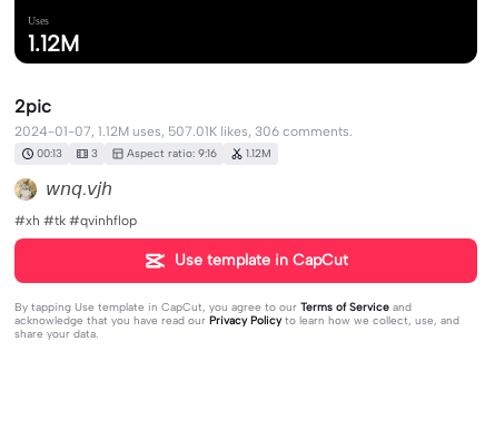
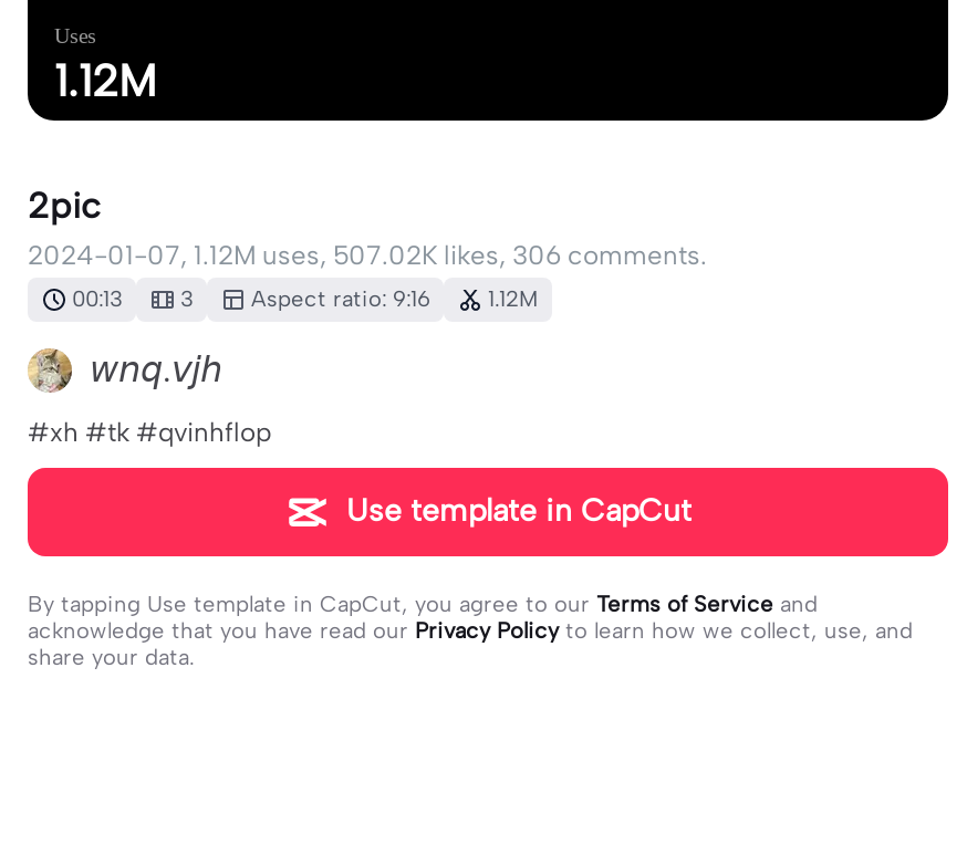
- 2024-01-07, 1.12M uses, 507.01K likes, 306 comments.
+ 2024-01-07, 1.12M uses, 507.02K likes, 306 comments.
